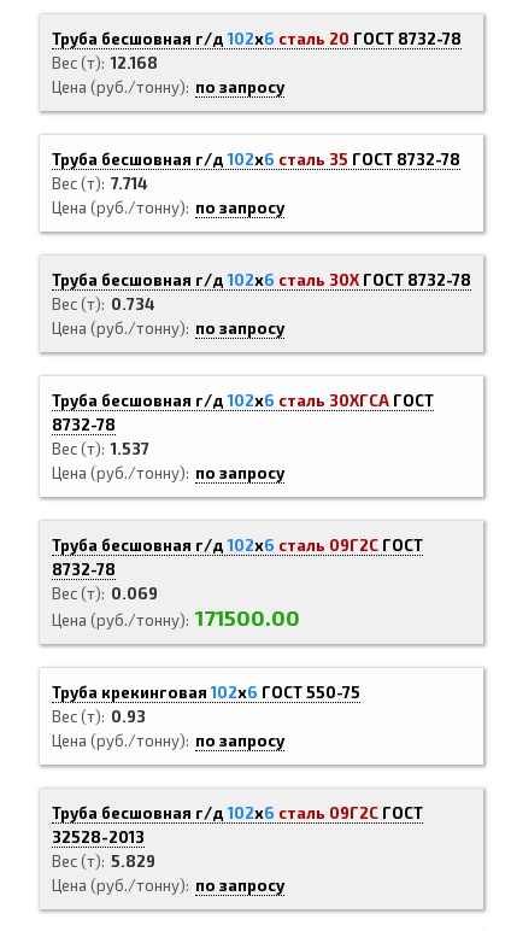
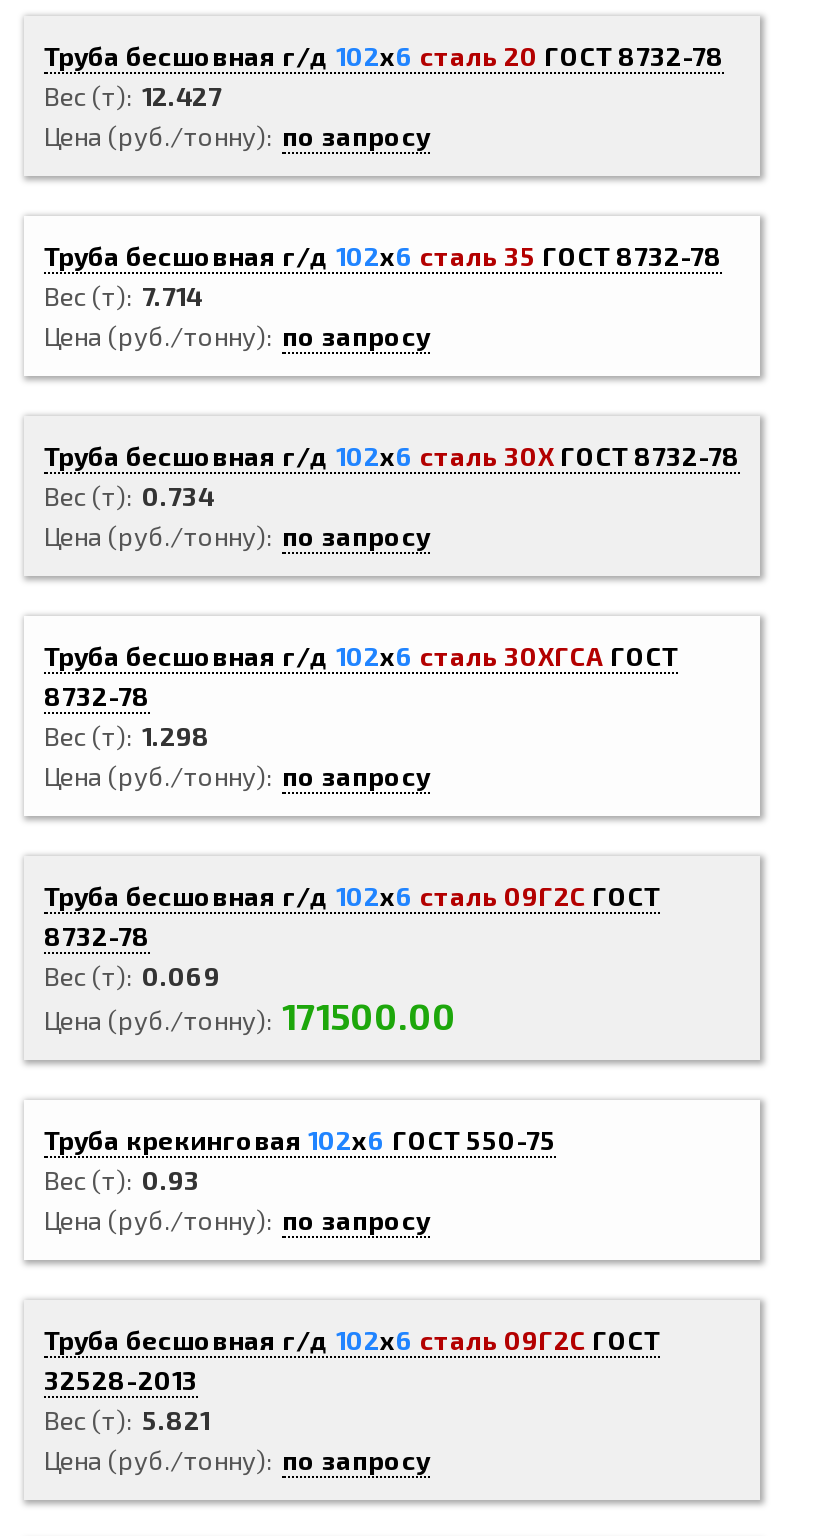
- Вес (т) 12.168
+ Вес (т) 12.427

- Вес (т) 1.537
+ Вес (т) 1.298

- Вес (т) 5.829
+ Вес (т) 5.821
